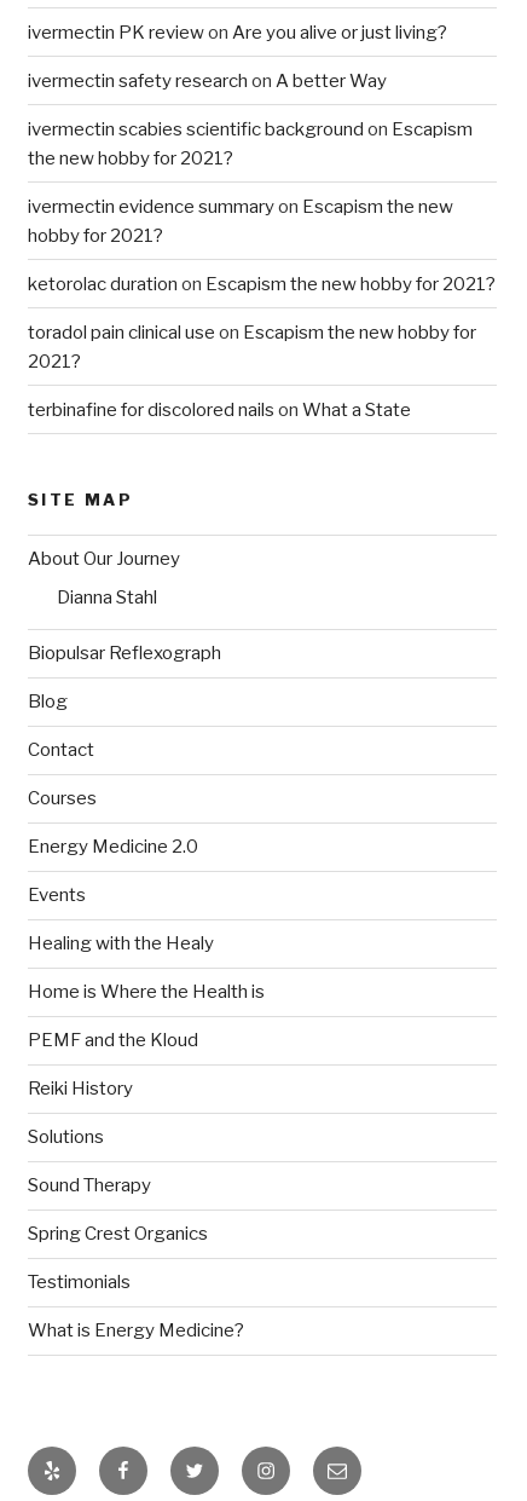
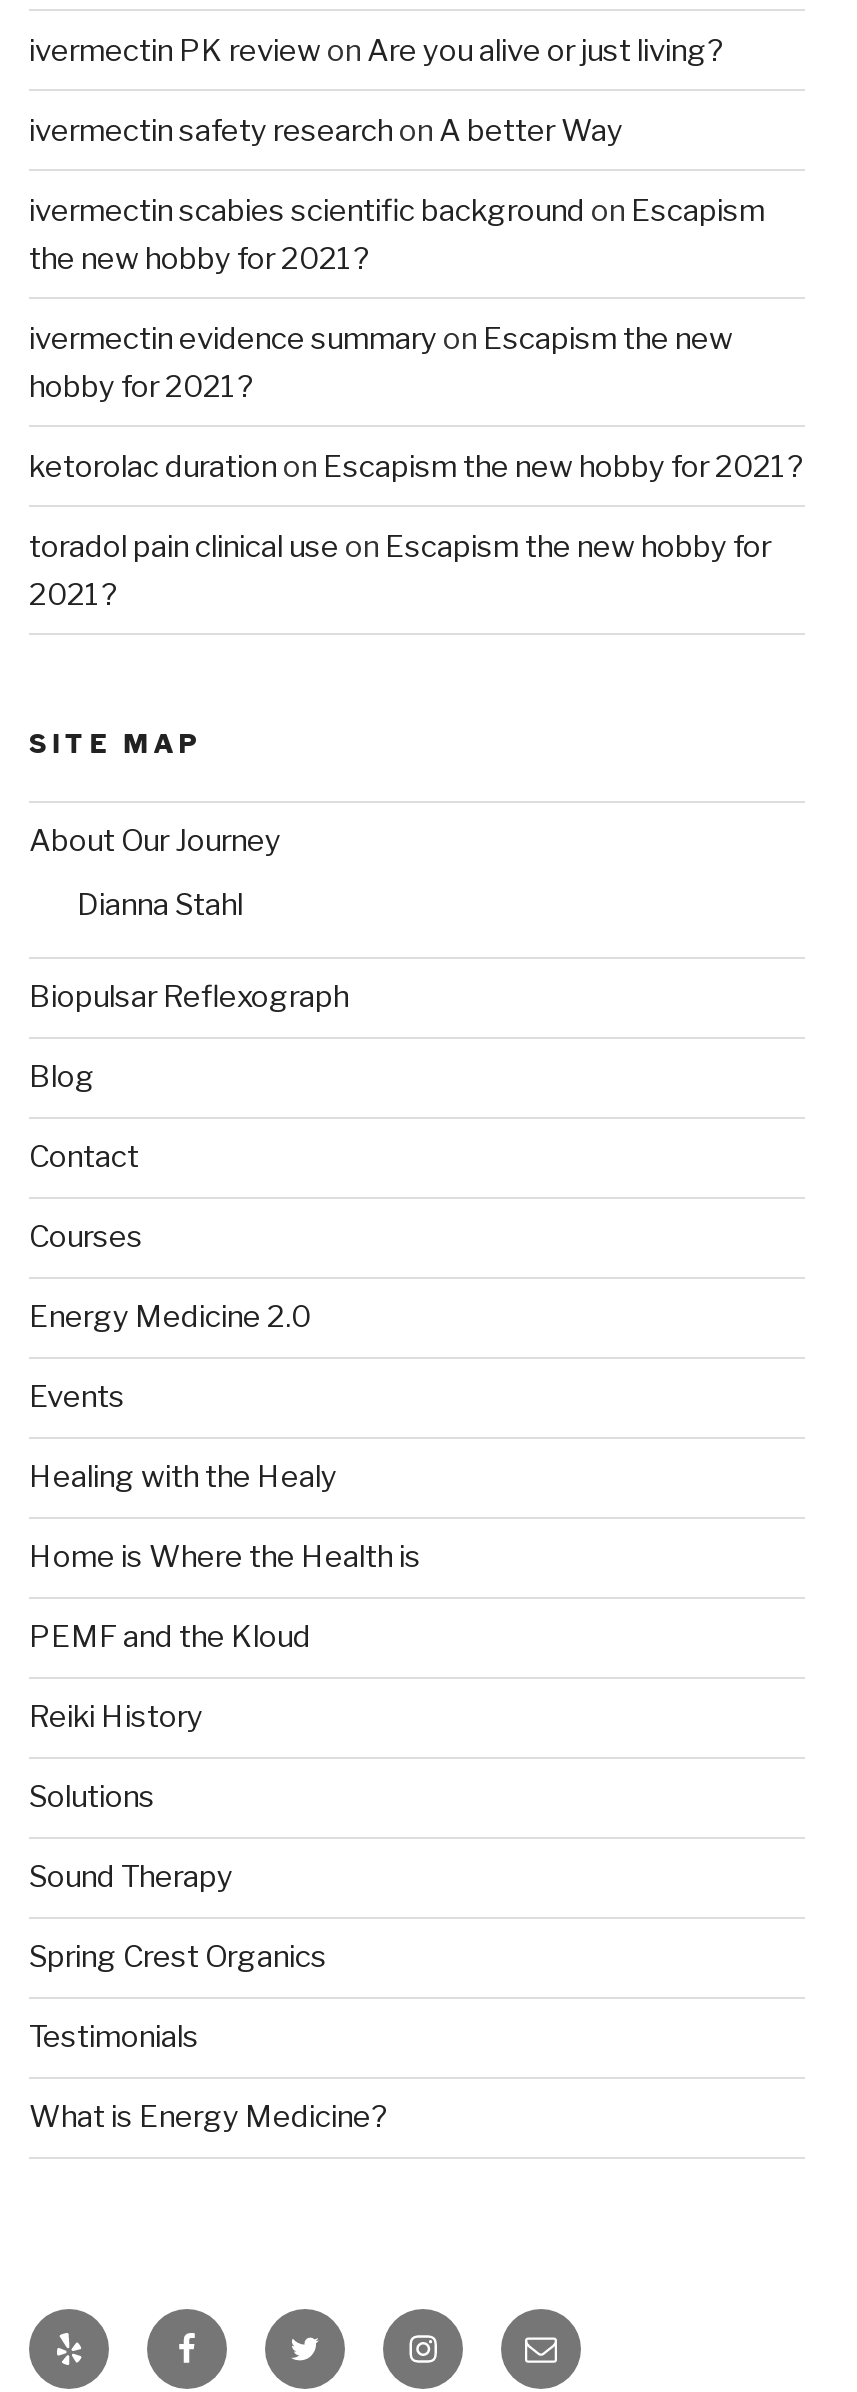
- terbinafine for discolored nails on What a State
